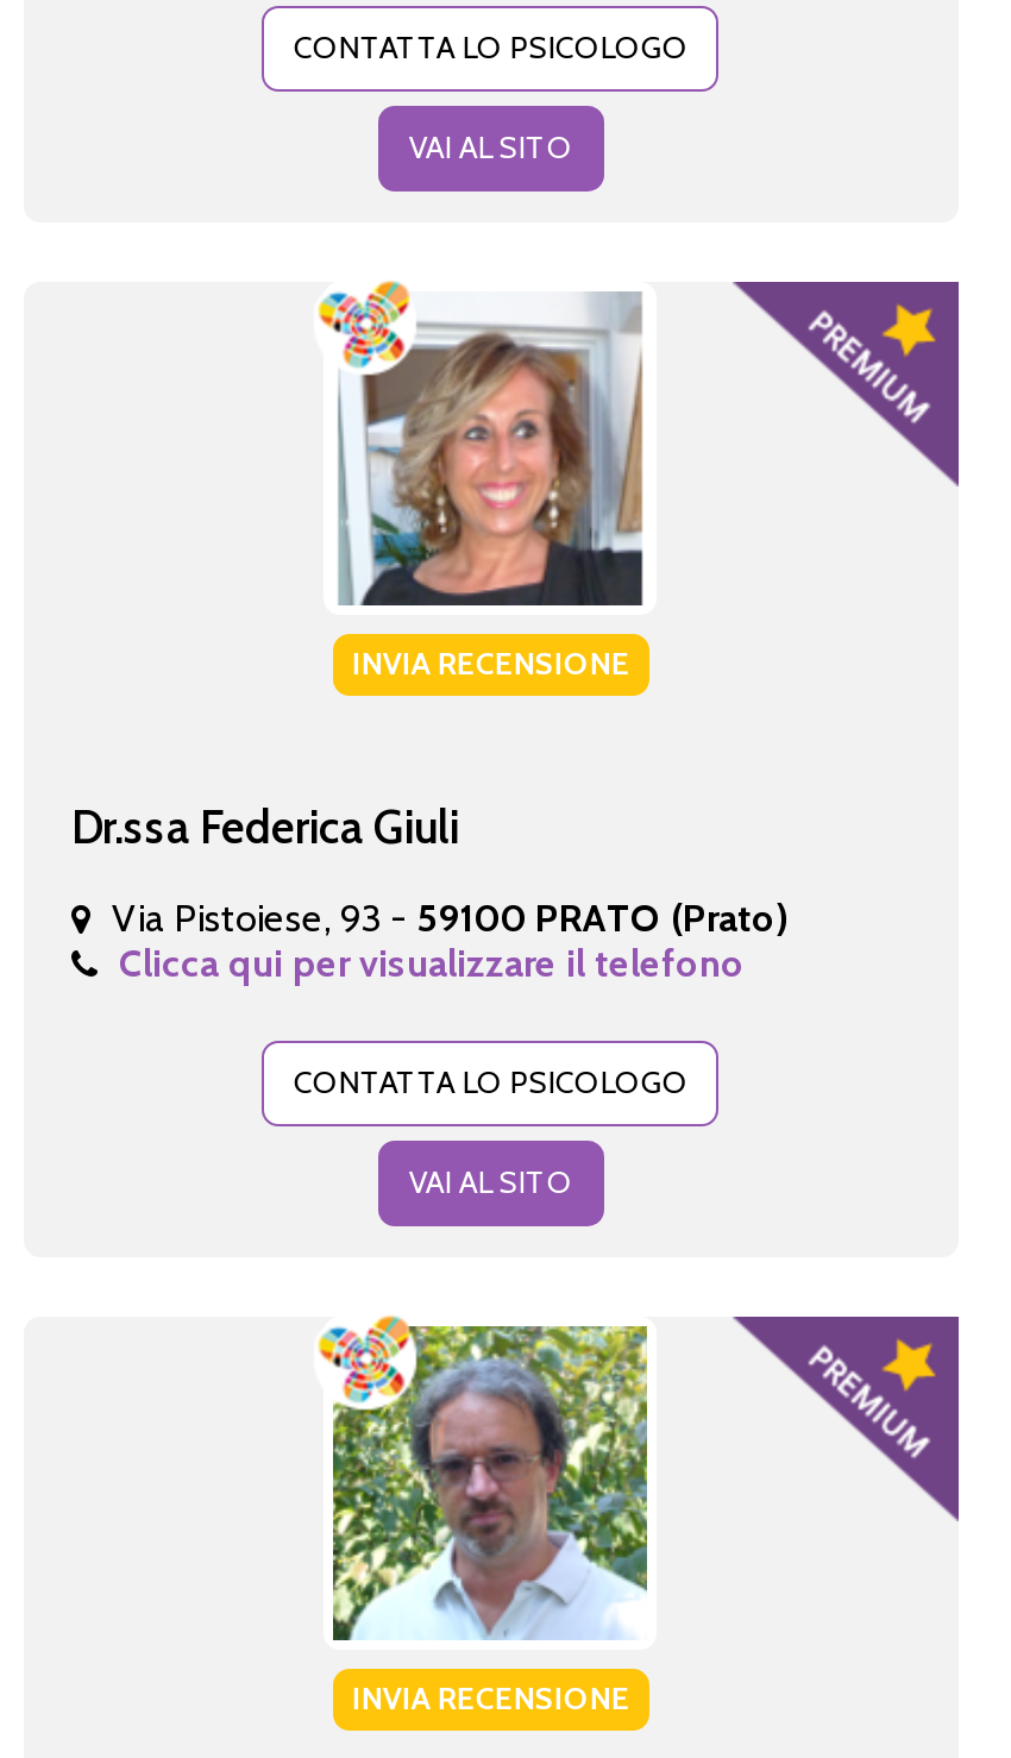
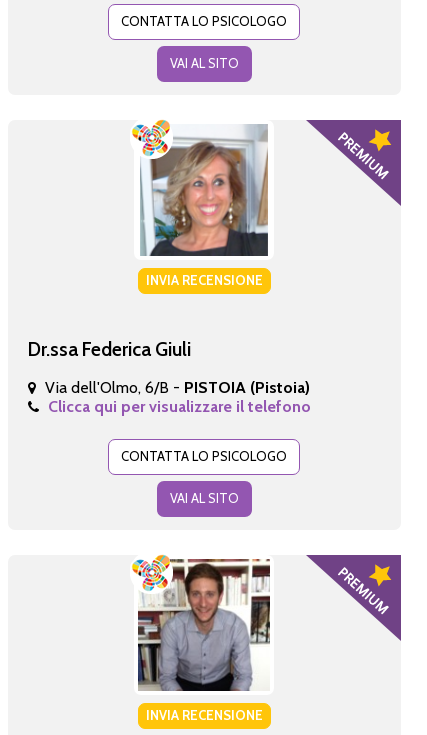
- Via Pistoiese, 93 - 59100 PRATO (Prato)
+ Via dell'Olmo, 6/B - PISTOIA (Pistoia)

- [image]
+ [image]
